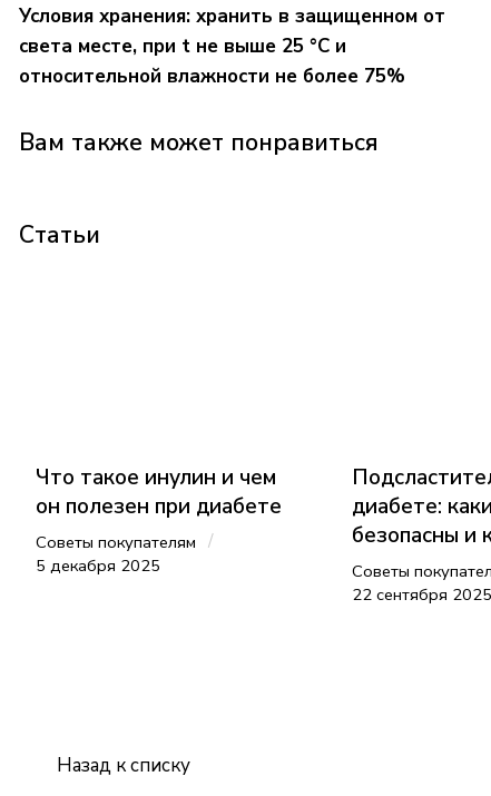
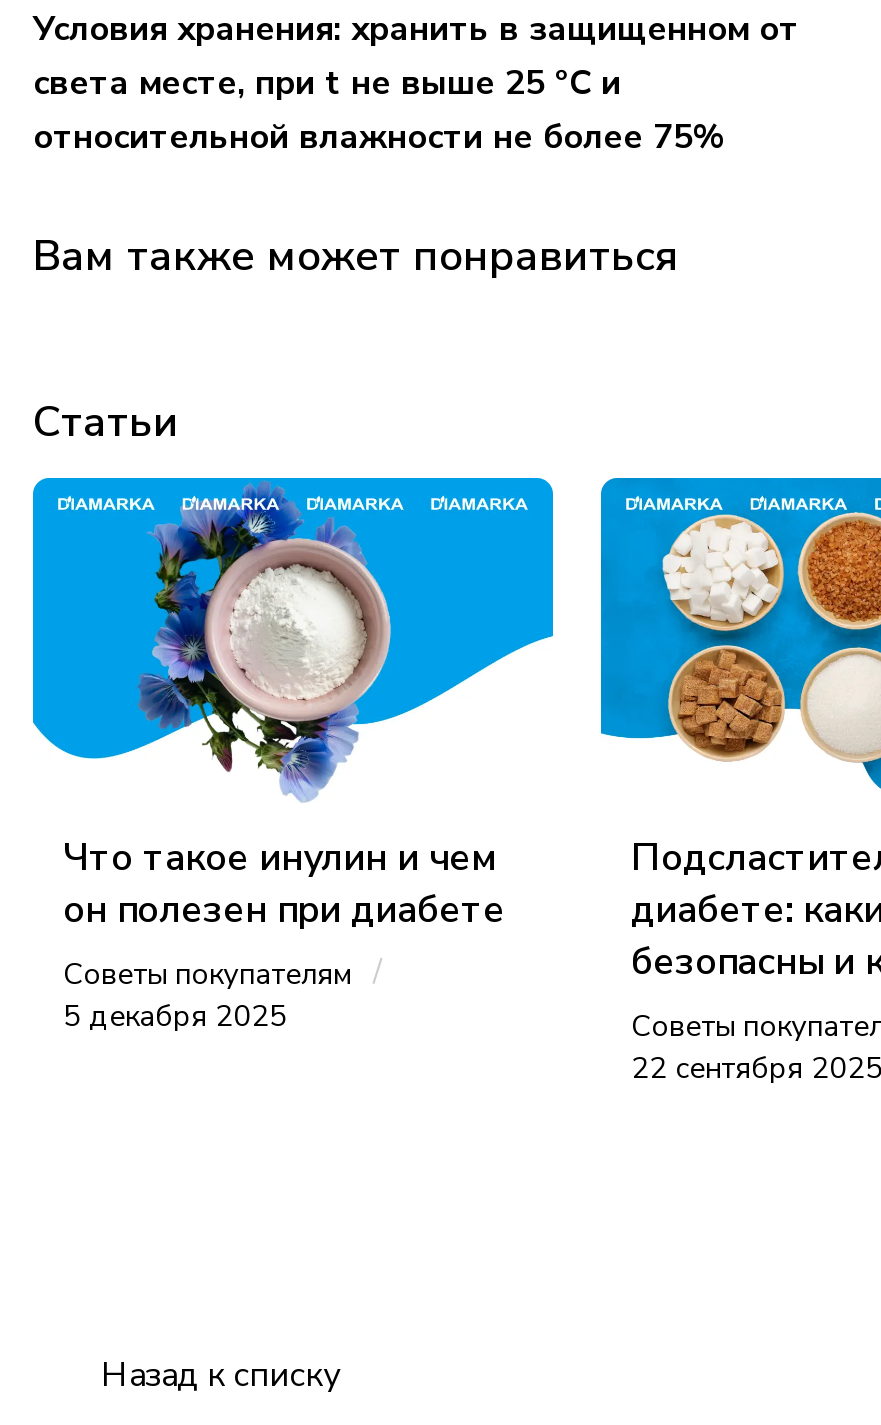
+ [image]

+ [image]
